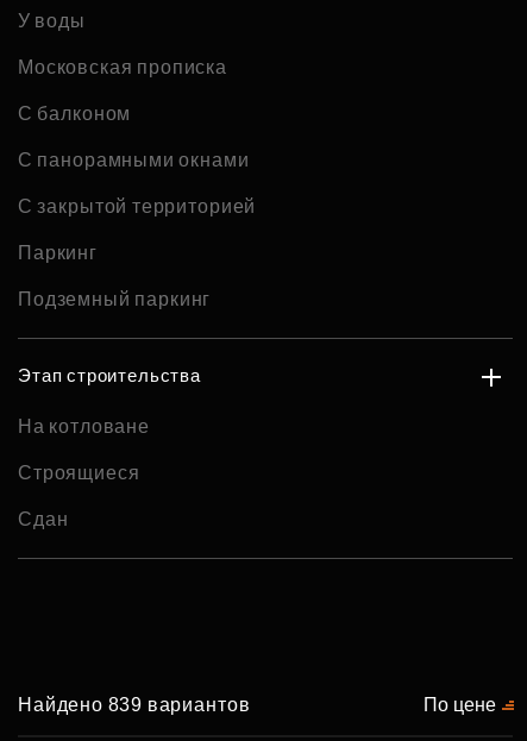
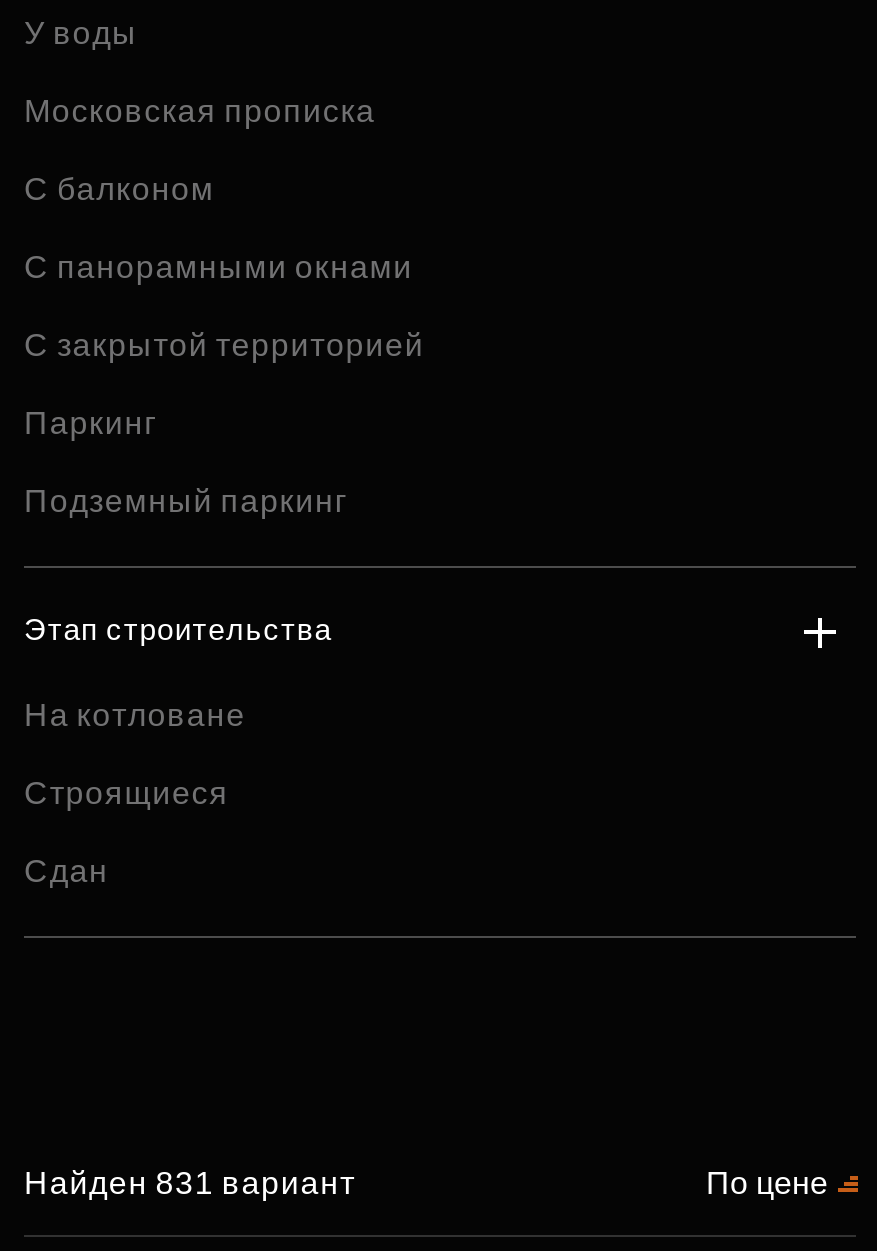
- Найдено 839 вариантов
+ Найден 831 вариант
